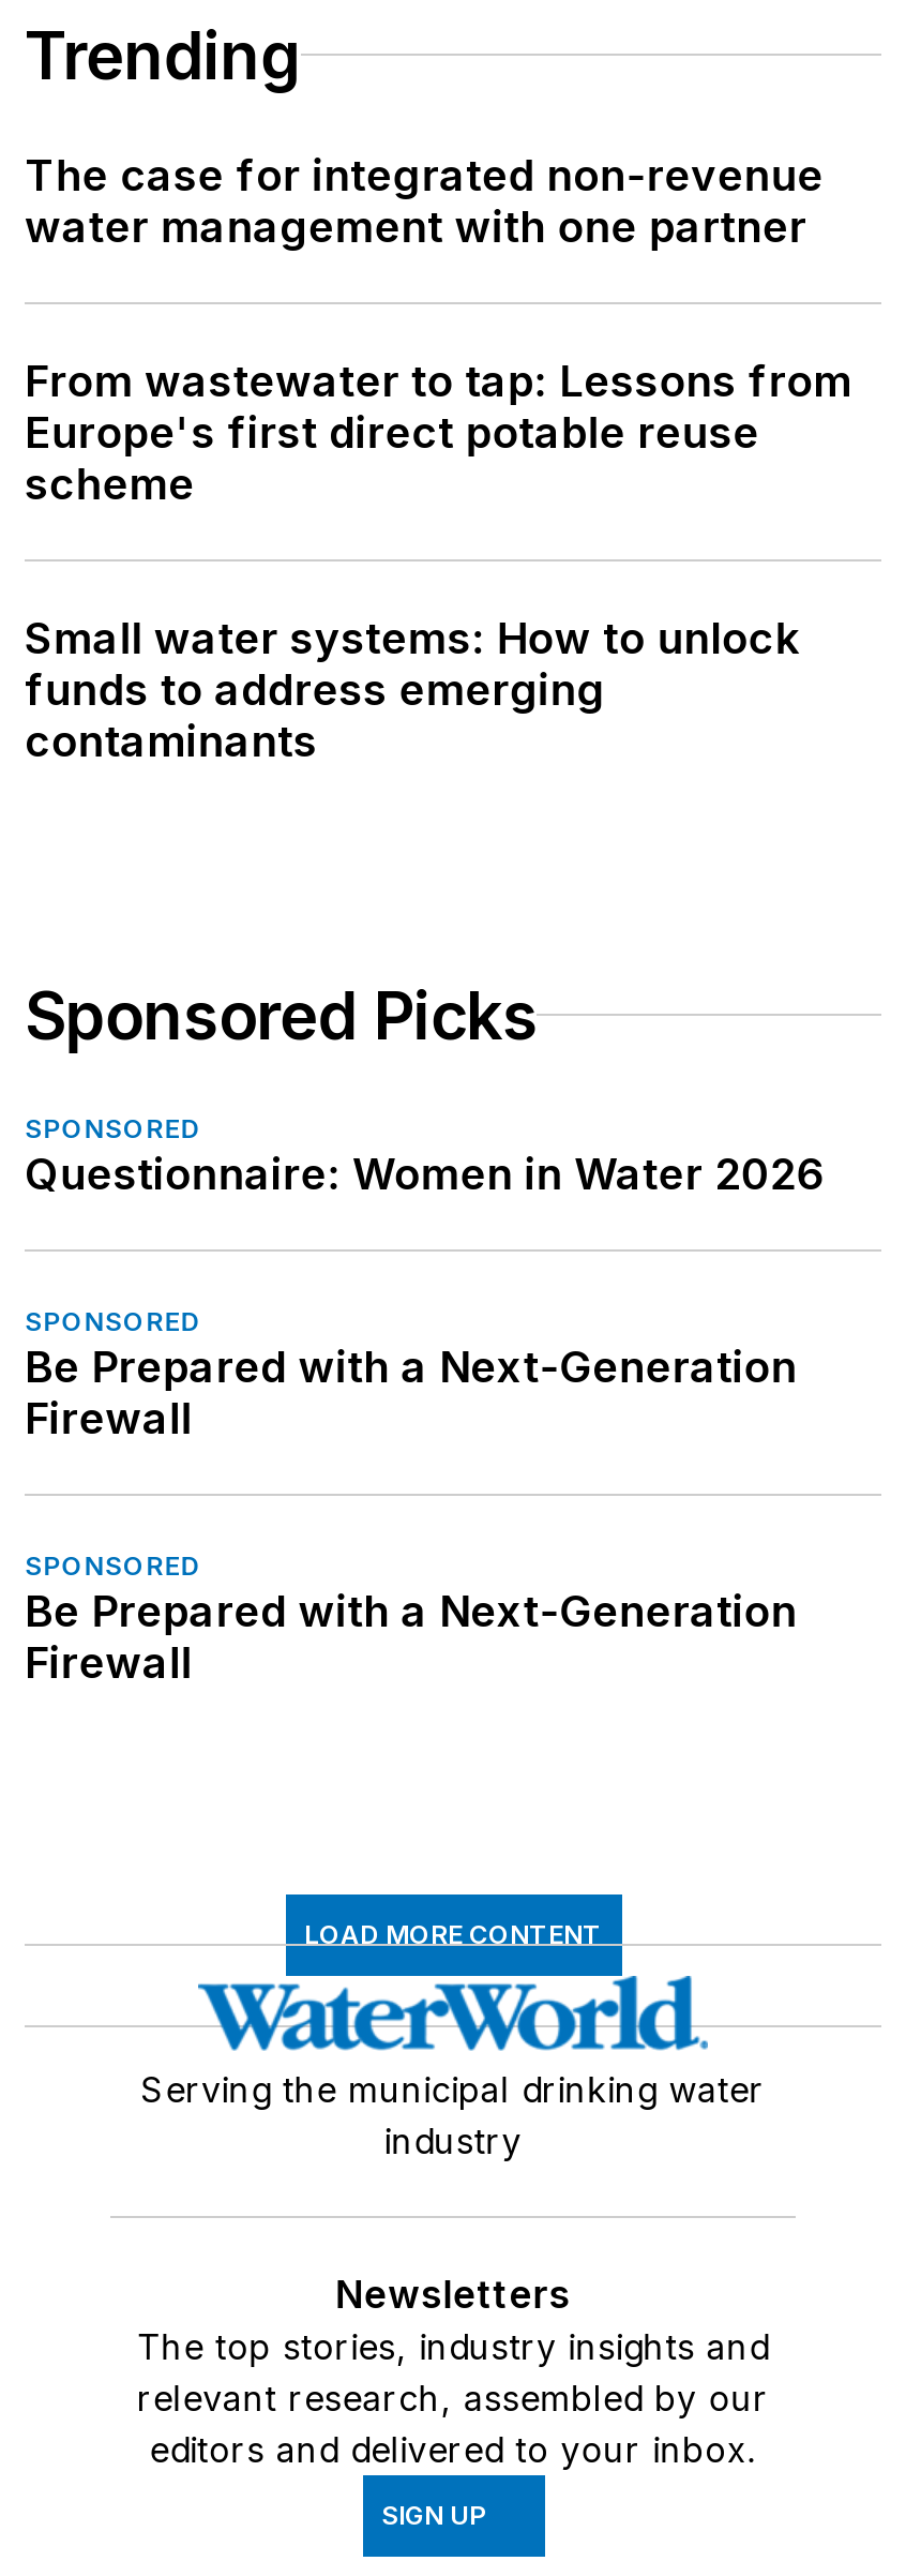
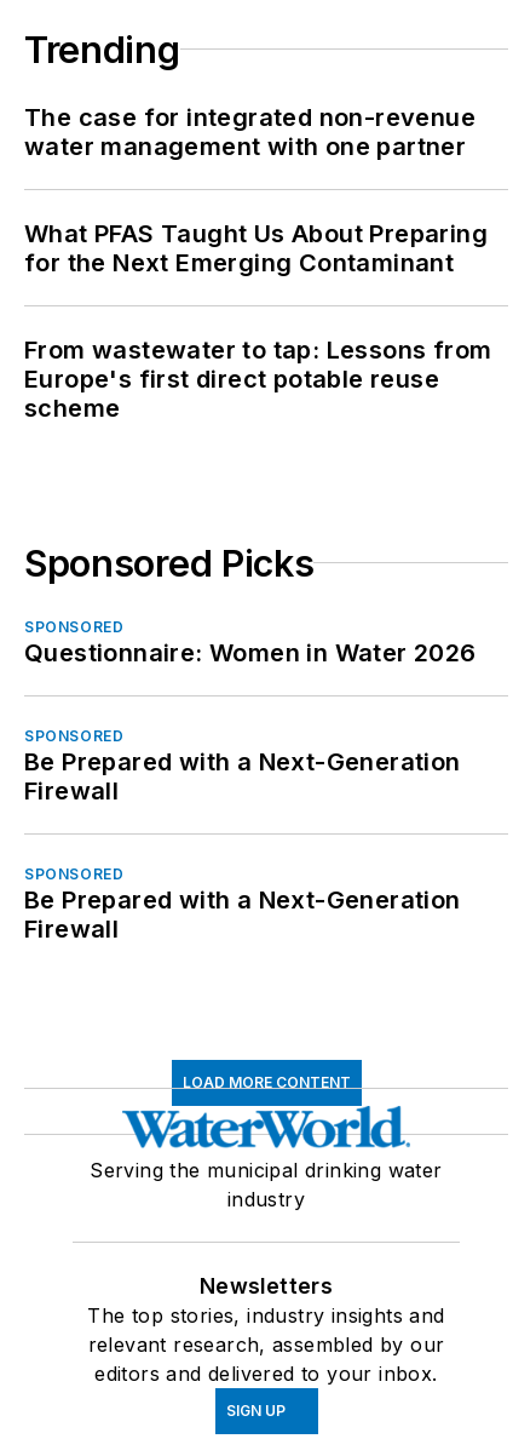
+ What PFAS Taught Us About Preparing
+ for the Next Emerging Contaminant

moved down: From wastewater to tap: Lessons from | Europe's first direct potable reuse | scheme

- Small water systems: How to unlock
- funds to address emerging
- contaminants
